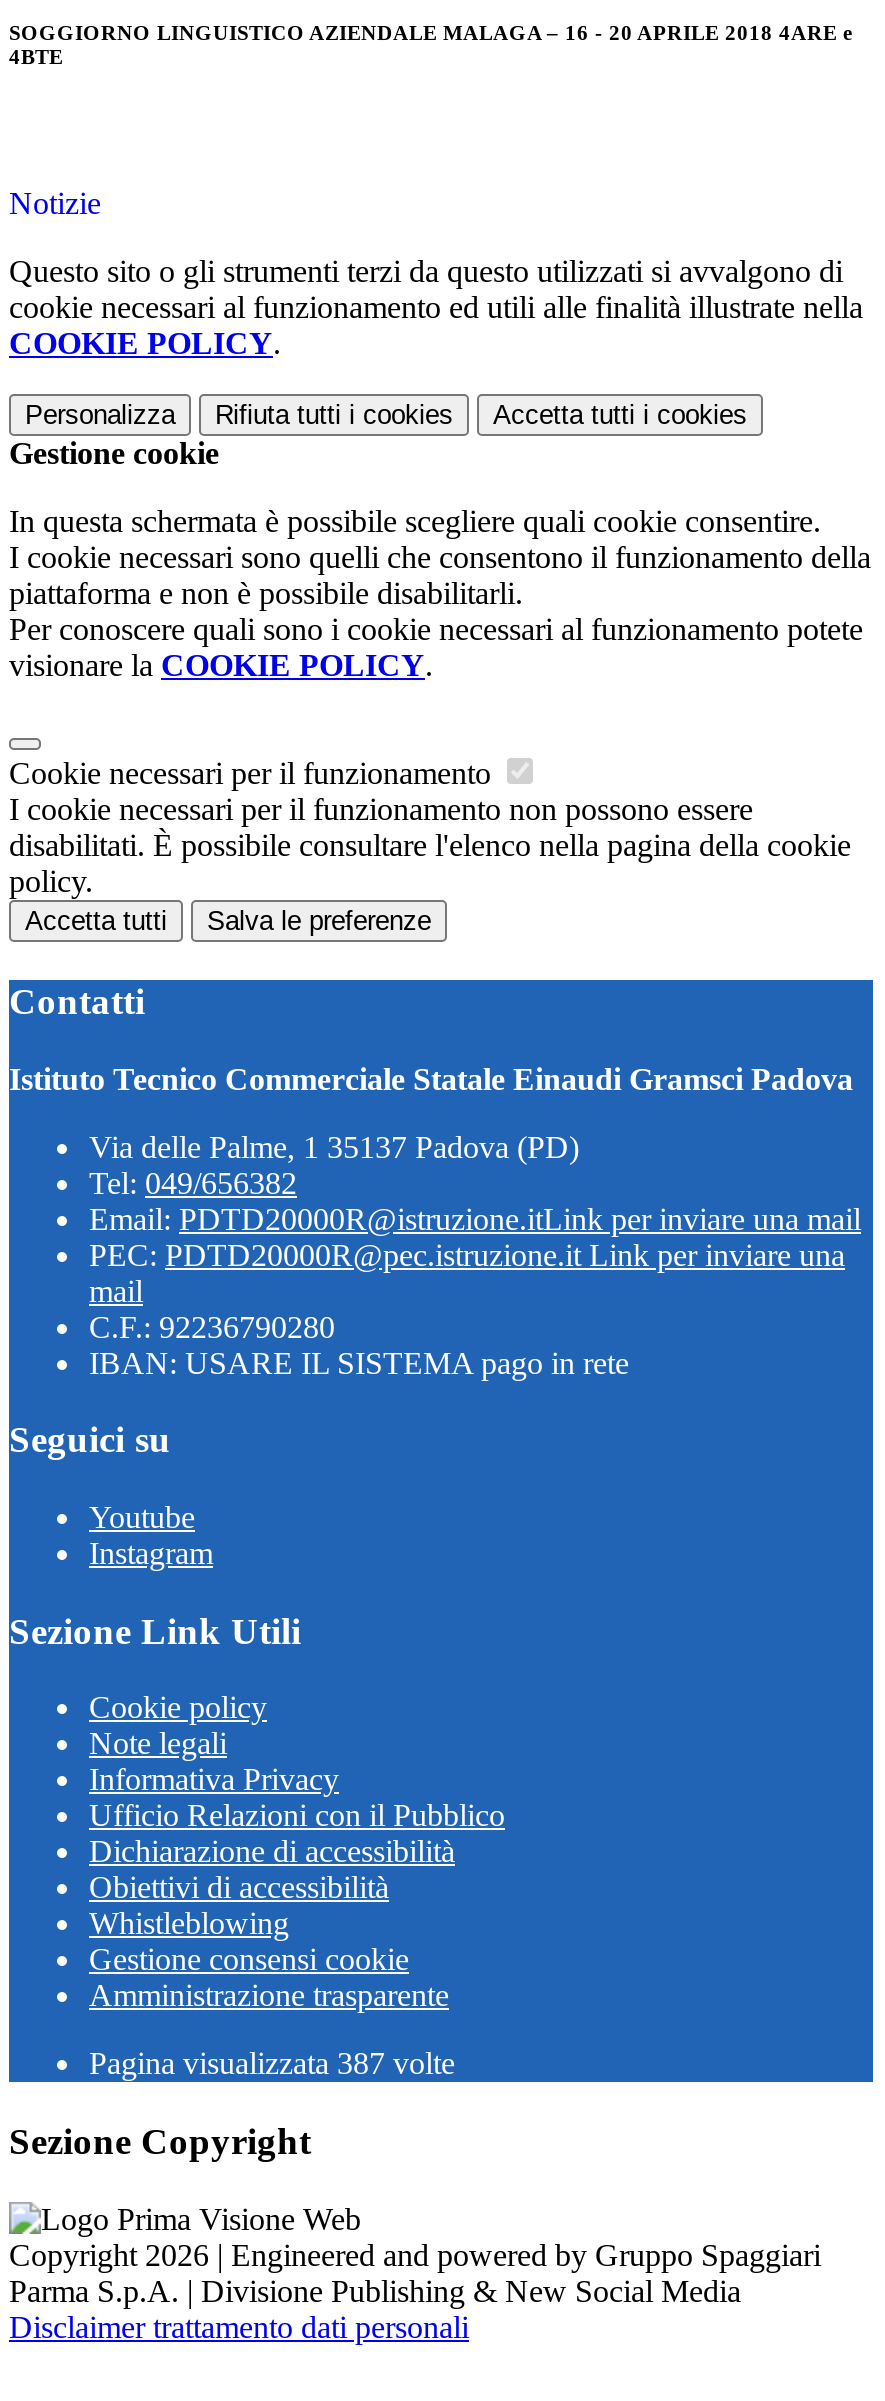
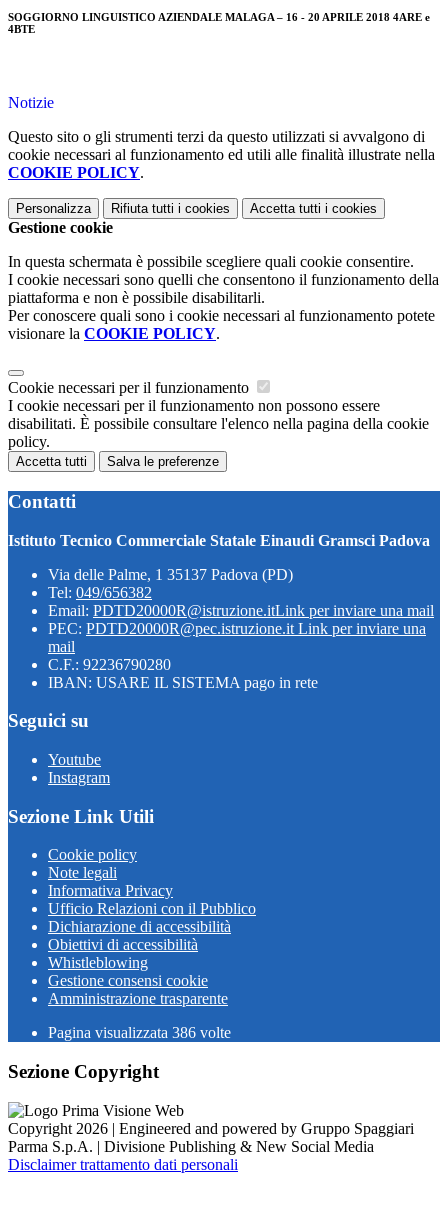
- Pagina visualizzata 387 volte
+ Pagina visualizzata 386 volte
